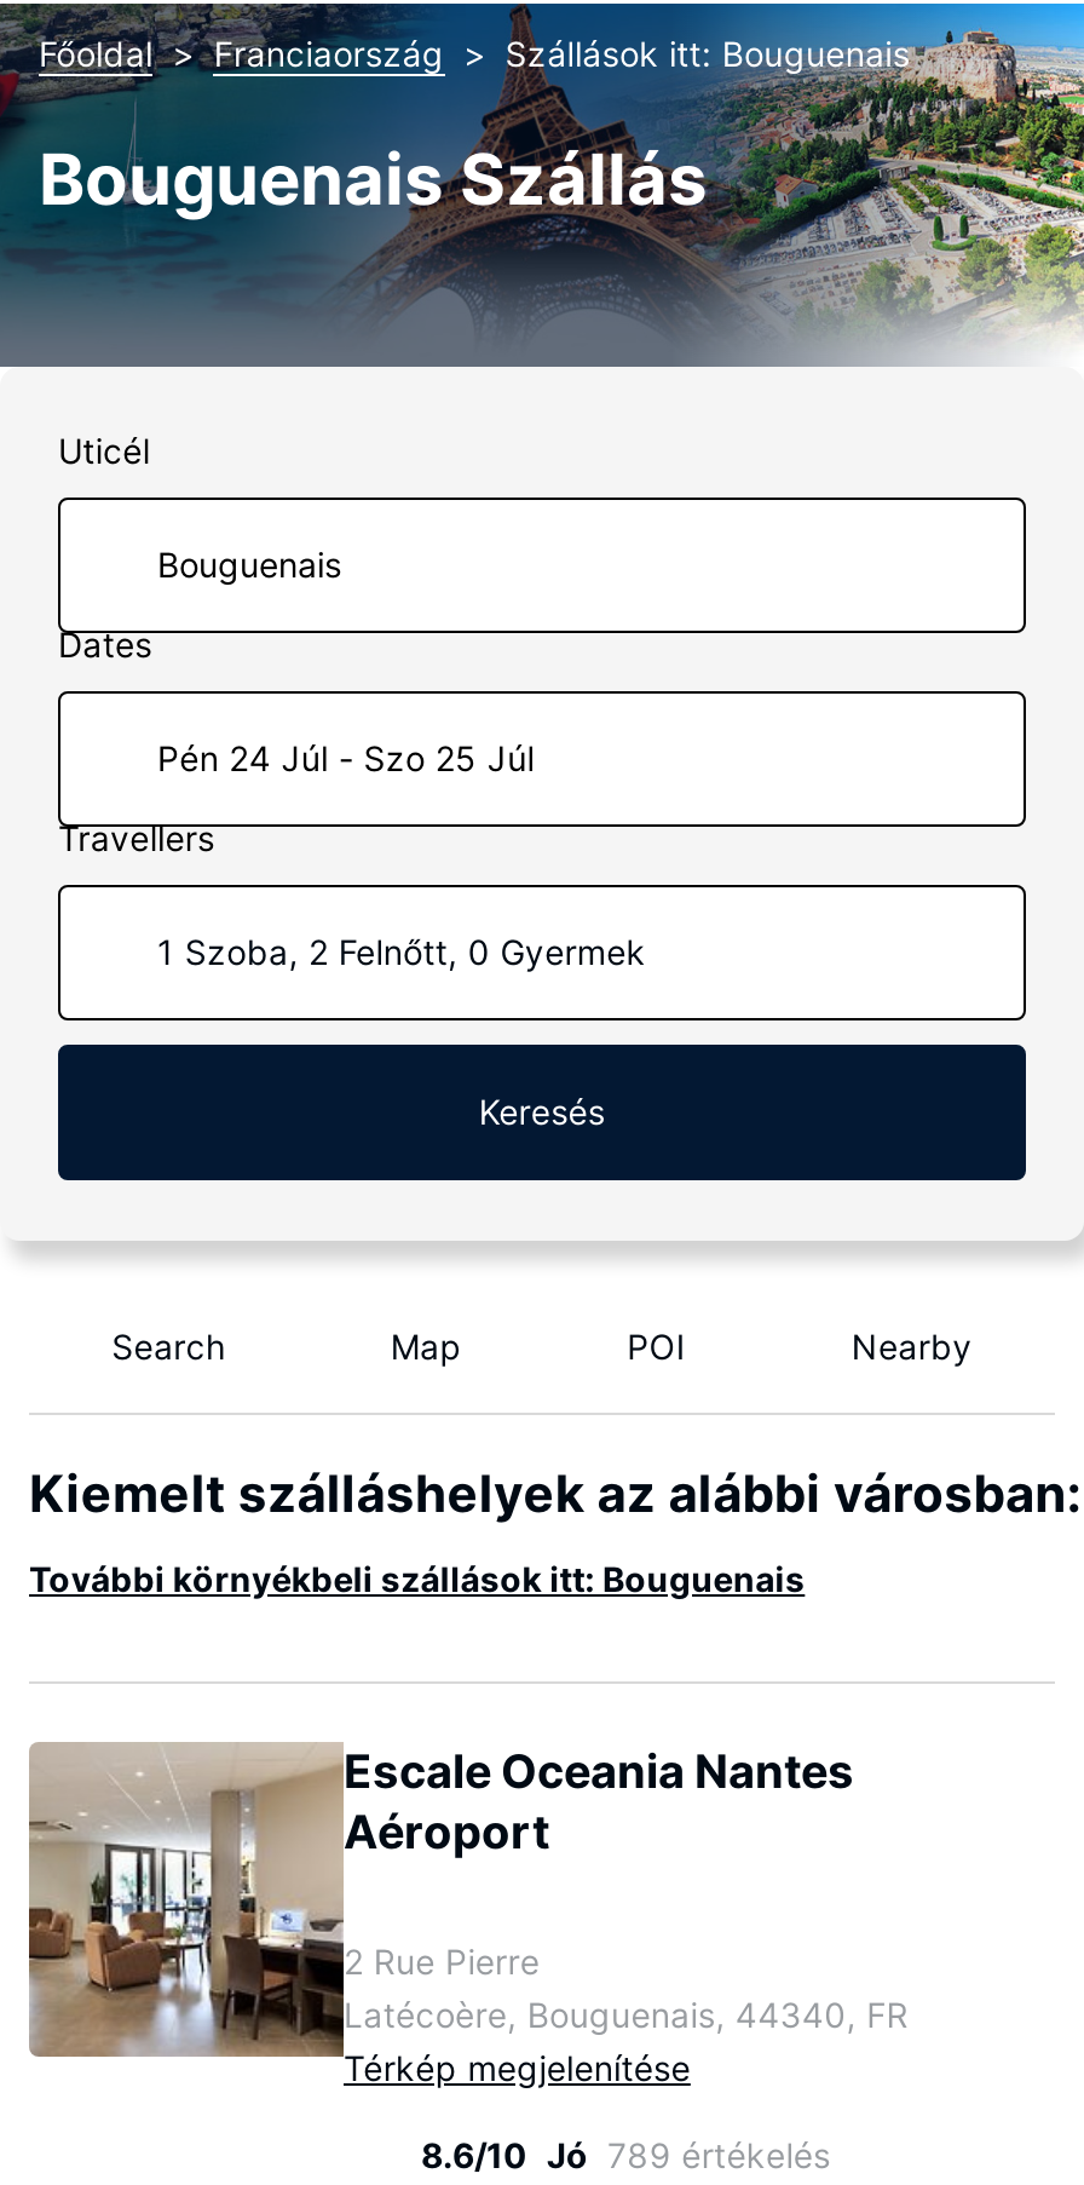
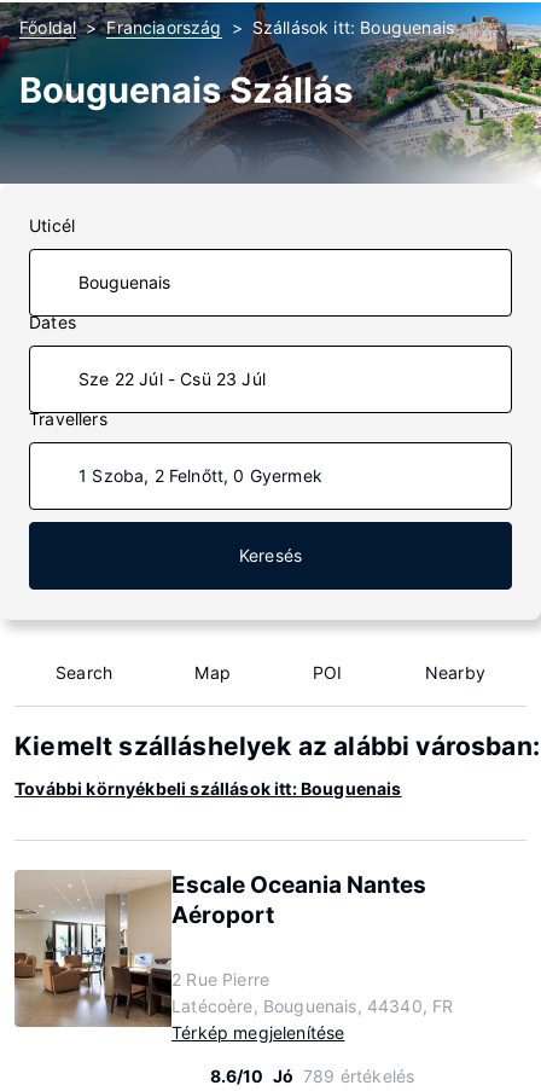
- Pén 24 Júl - Szo 25 Júl
+ Sze 22 Júl - Csü 23 Júl
